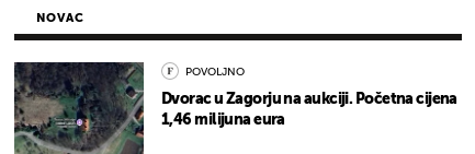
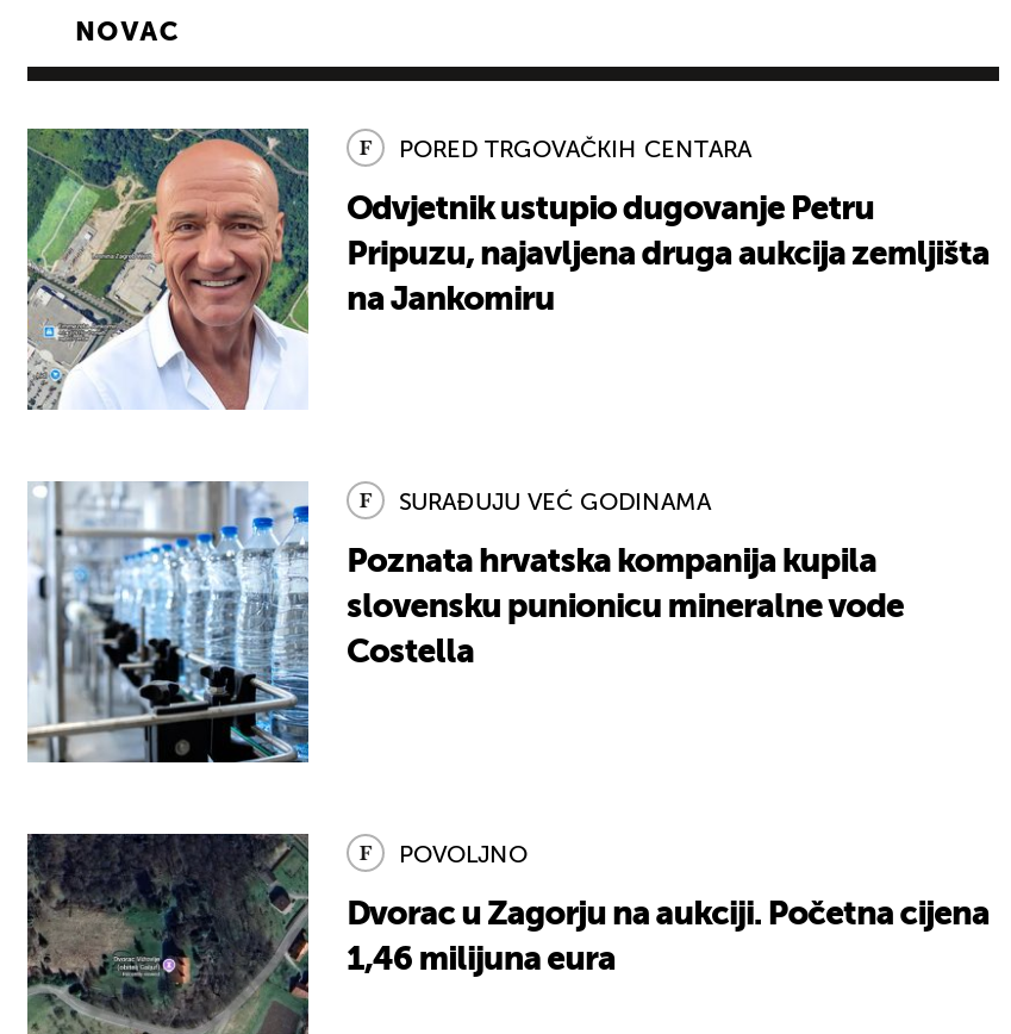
+ [image]
+ PORED TRGOVAČKIH CENTARA
+ Odvjetnik ustupio dugovanje Petru
+ Pripuzu, najavljena druga aukcija zemljišta
+ na Jankomiru

+ [image]
+ SURAĐUJU VEĆ GODINAMA
+ Poznata hrvatska kompanija kupila
+ slovensku punionicu mineralne vode
+ Costella
